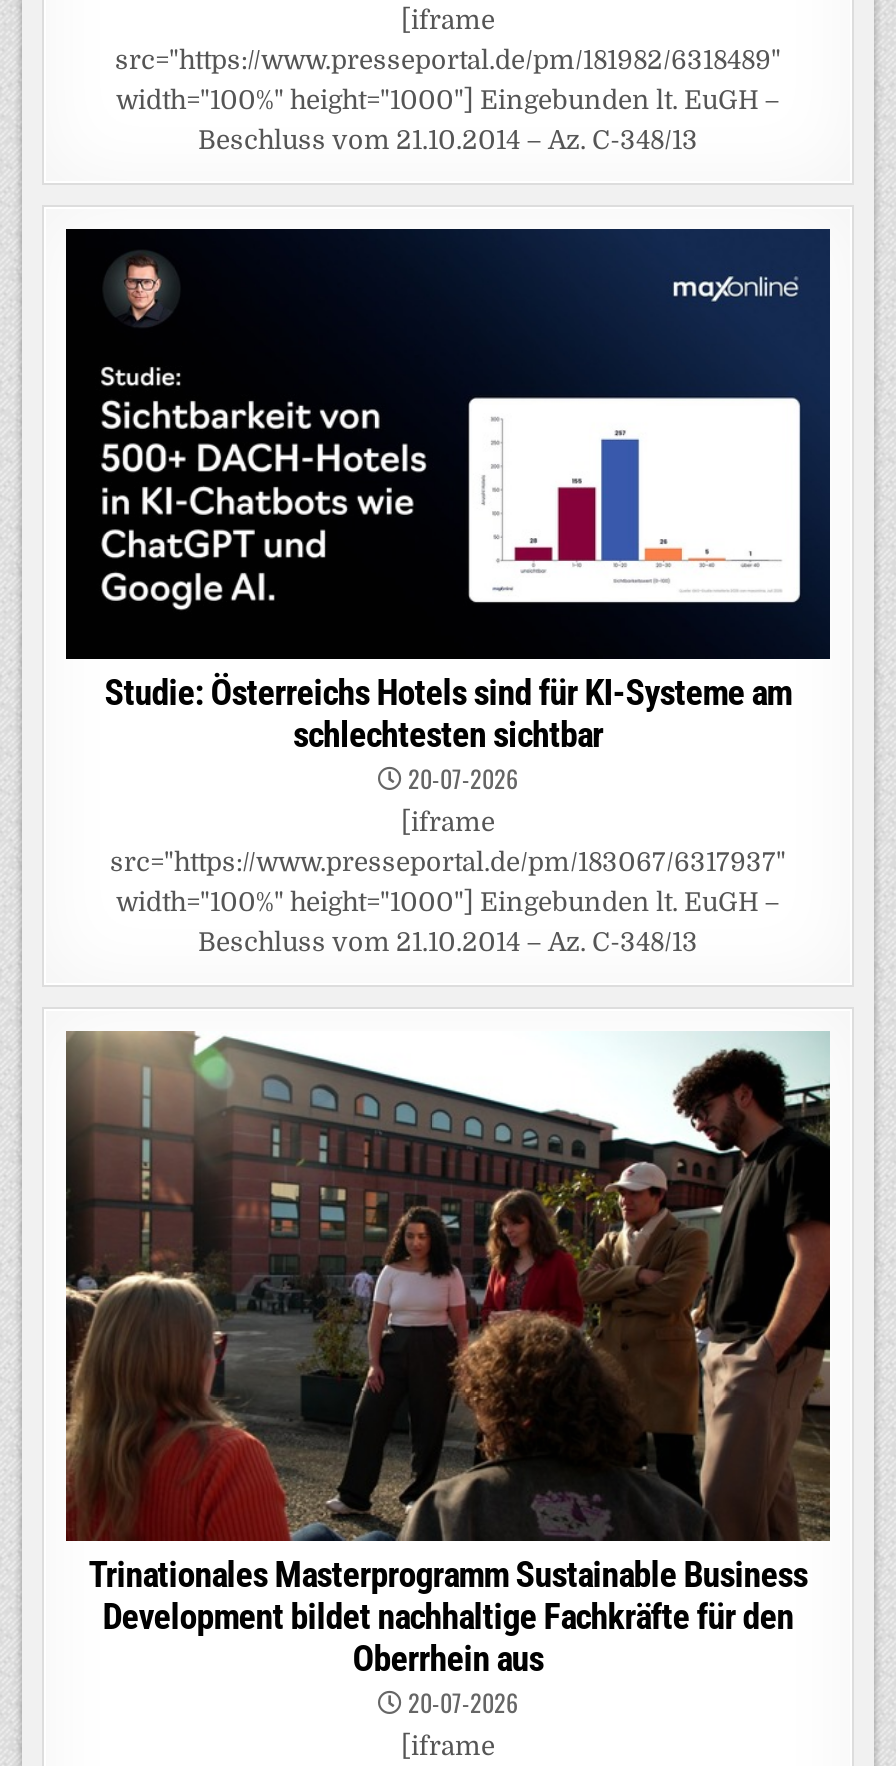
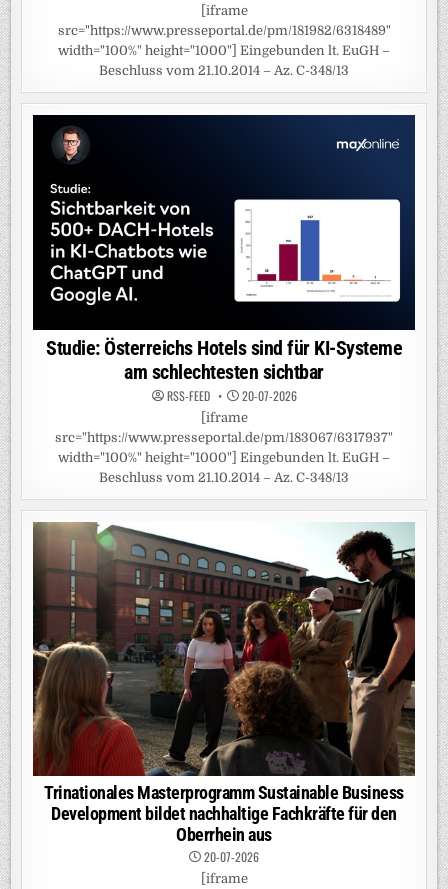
- Studie: Österreichs Hotels sind für KI-Systeme am
- schlechtesten sichtbar
+ Studie: Österreichs Hotels sind für KI-Systeme
+ am schlechtesten sichtbar
+ RSS-FEED
